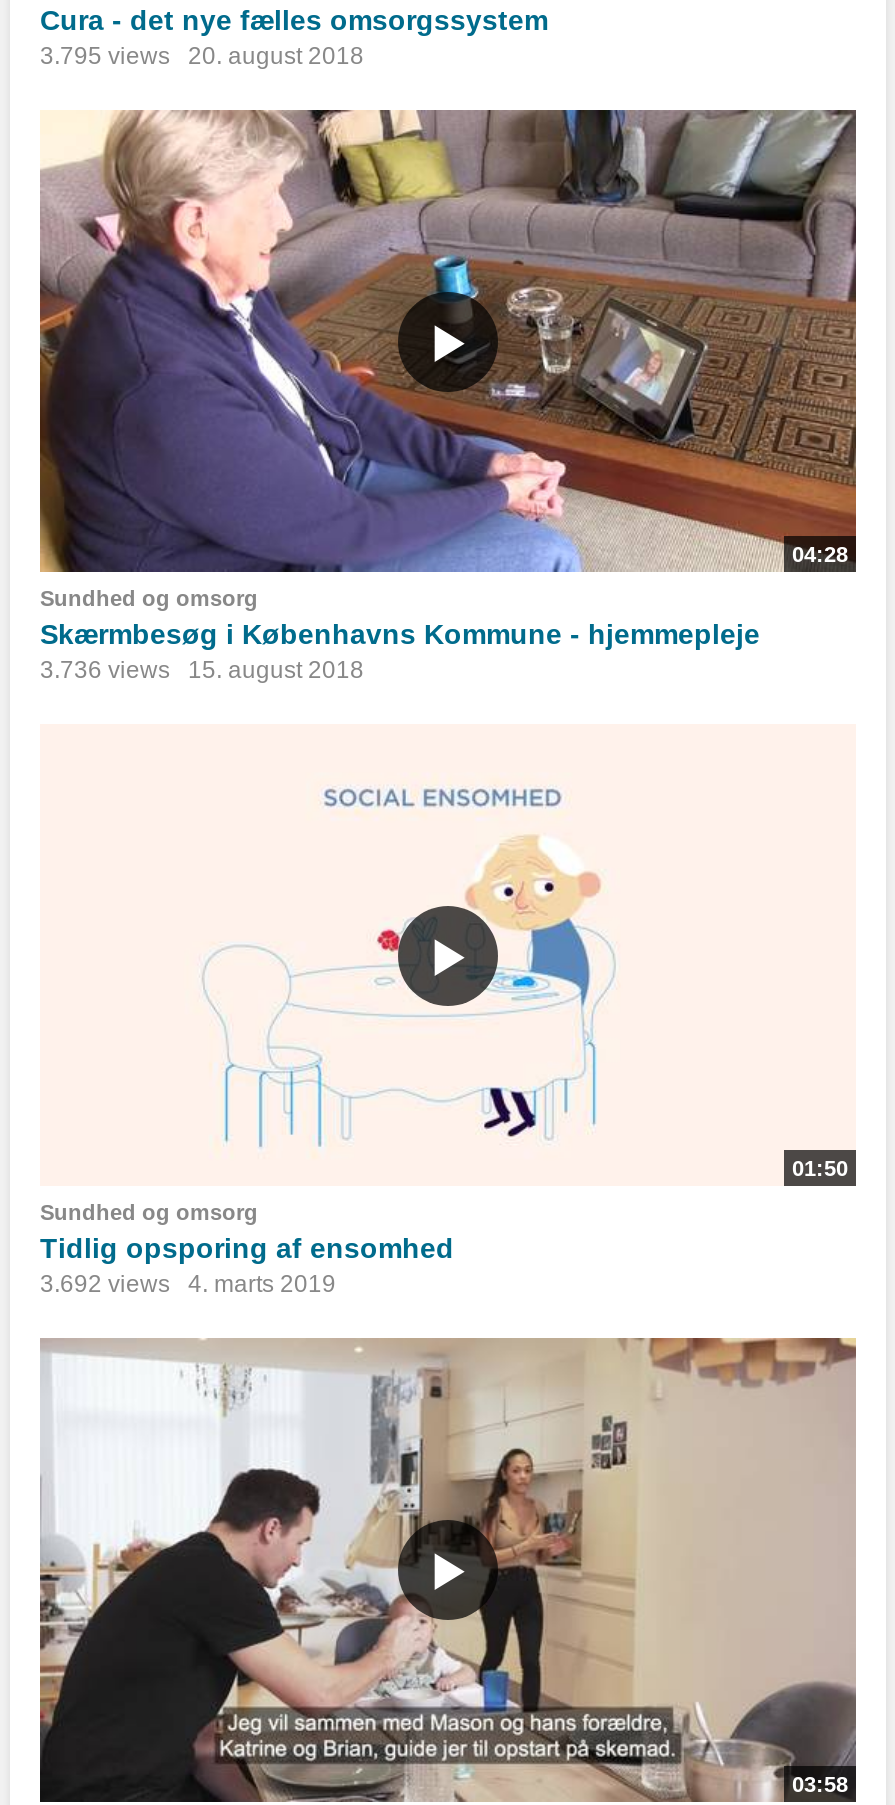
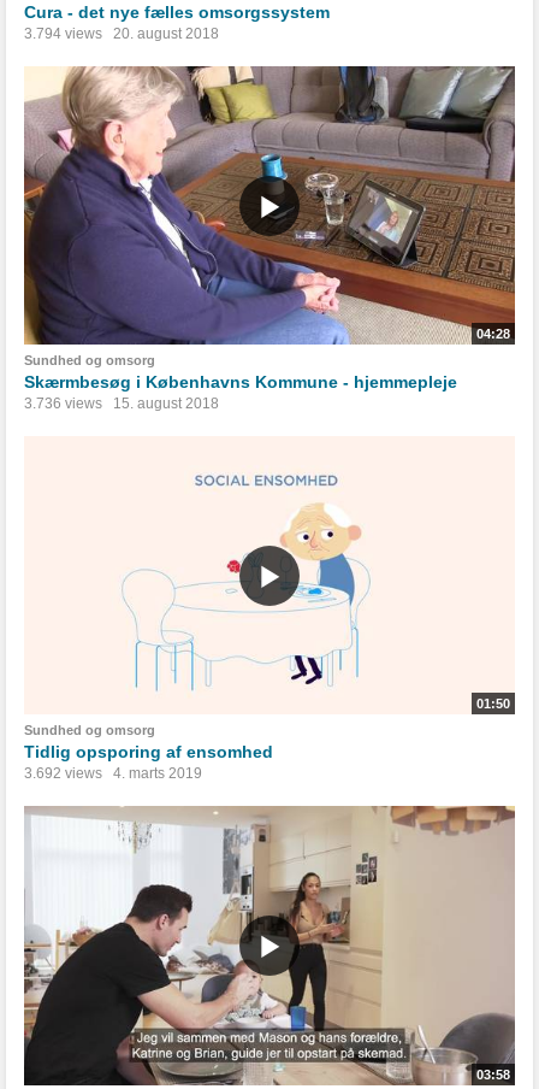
- 3.795 views 20. august 2018
+ 3.794 views 20. august 2018
